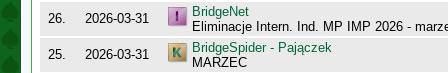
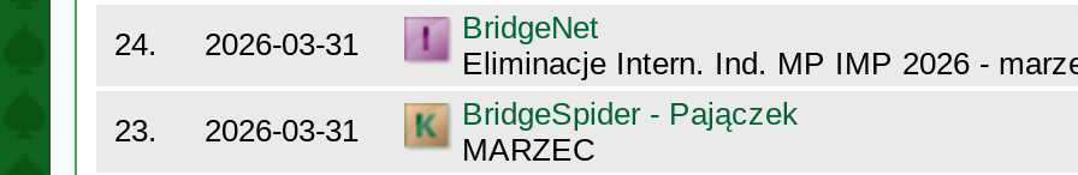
- 26. 2026-03-31
+ 24. 2026-03-31

- 25. 2026-03-31
+ 23. 2026-03-31
